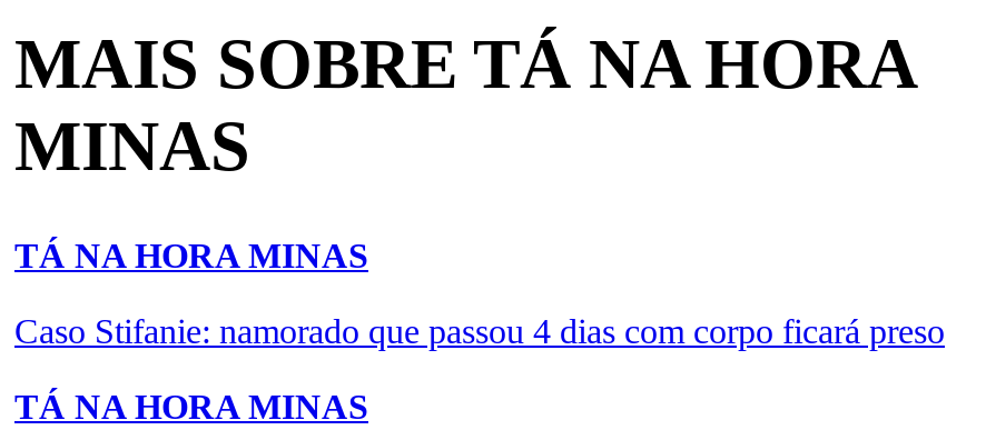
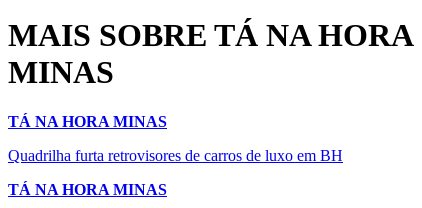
- Caso Stifanie: namorado que passou 4 dias com corpo ficará preso
+ Quadrilha furta retrovisores de carros de luxo em BH
